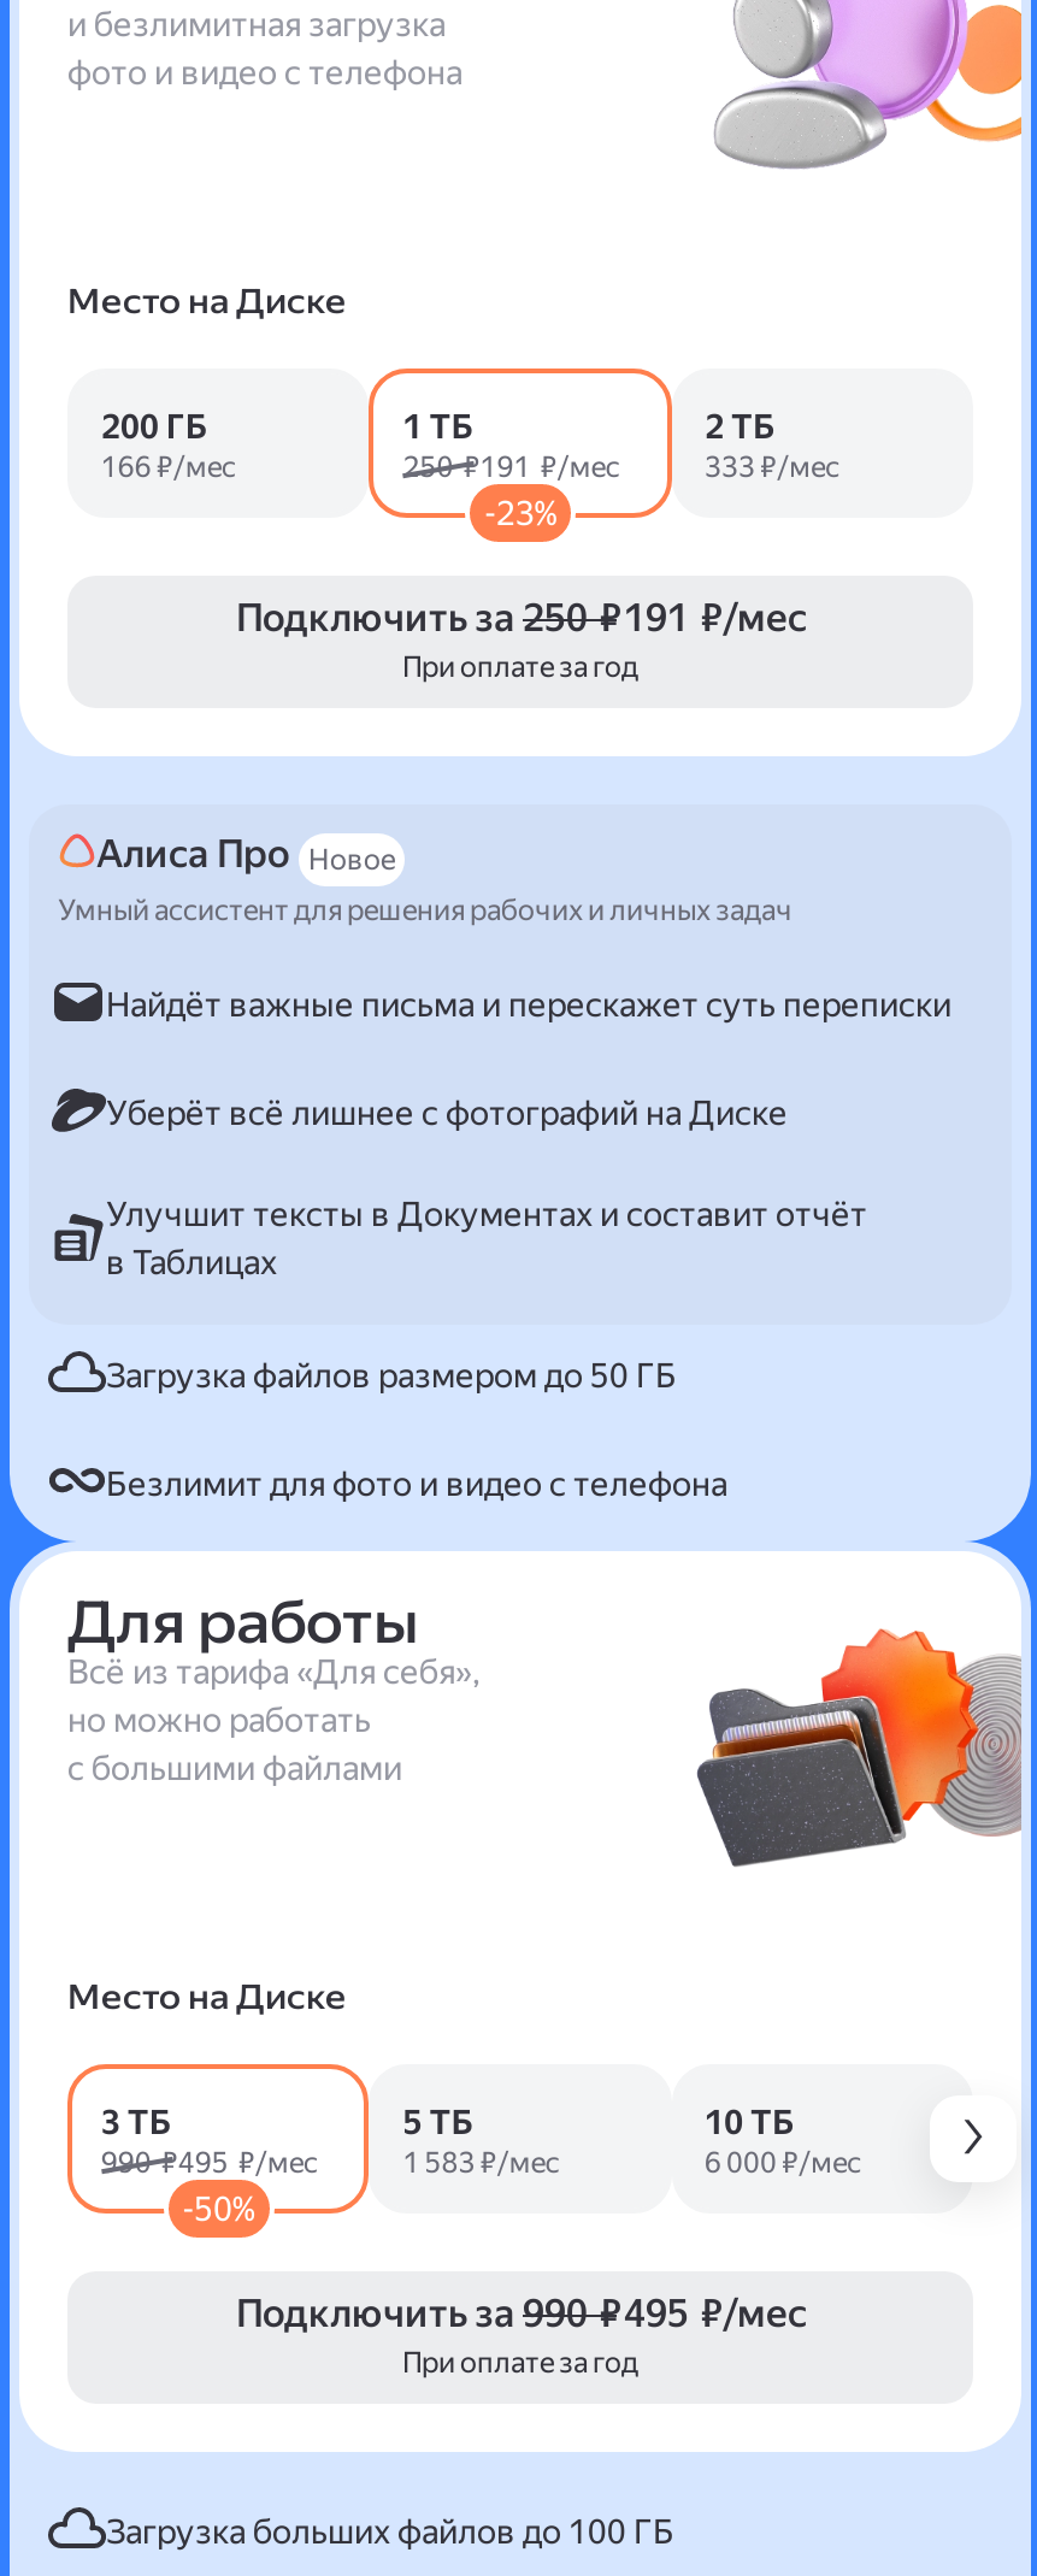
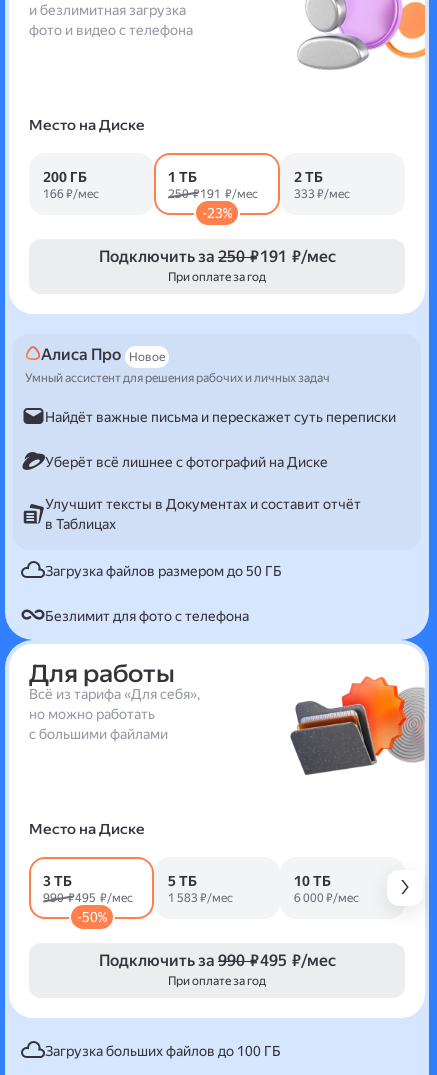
- Безлимит для фото и видео с телефона
+ Безлимит для фото с телефона
